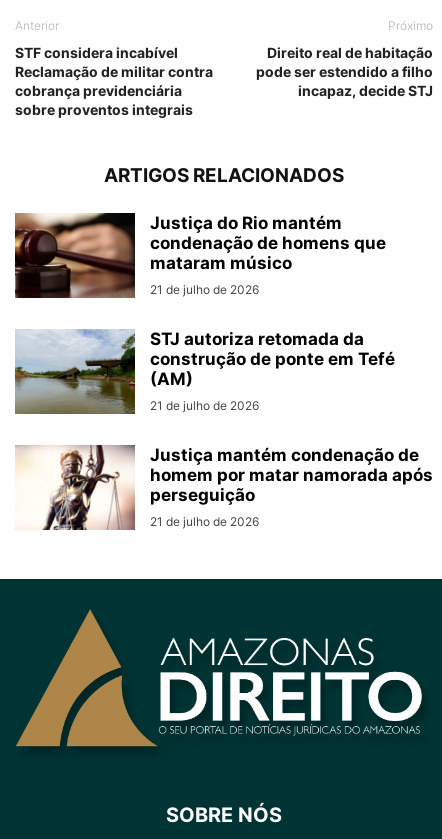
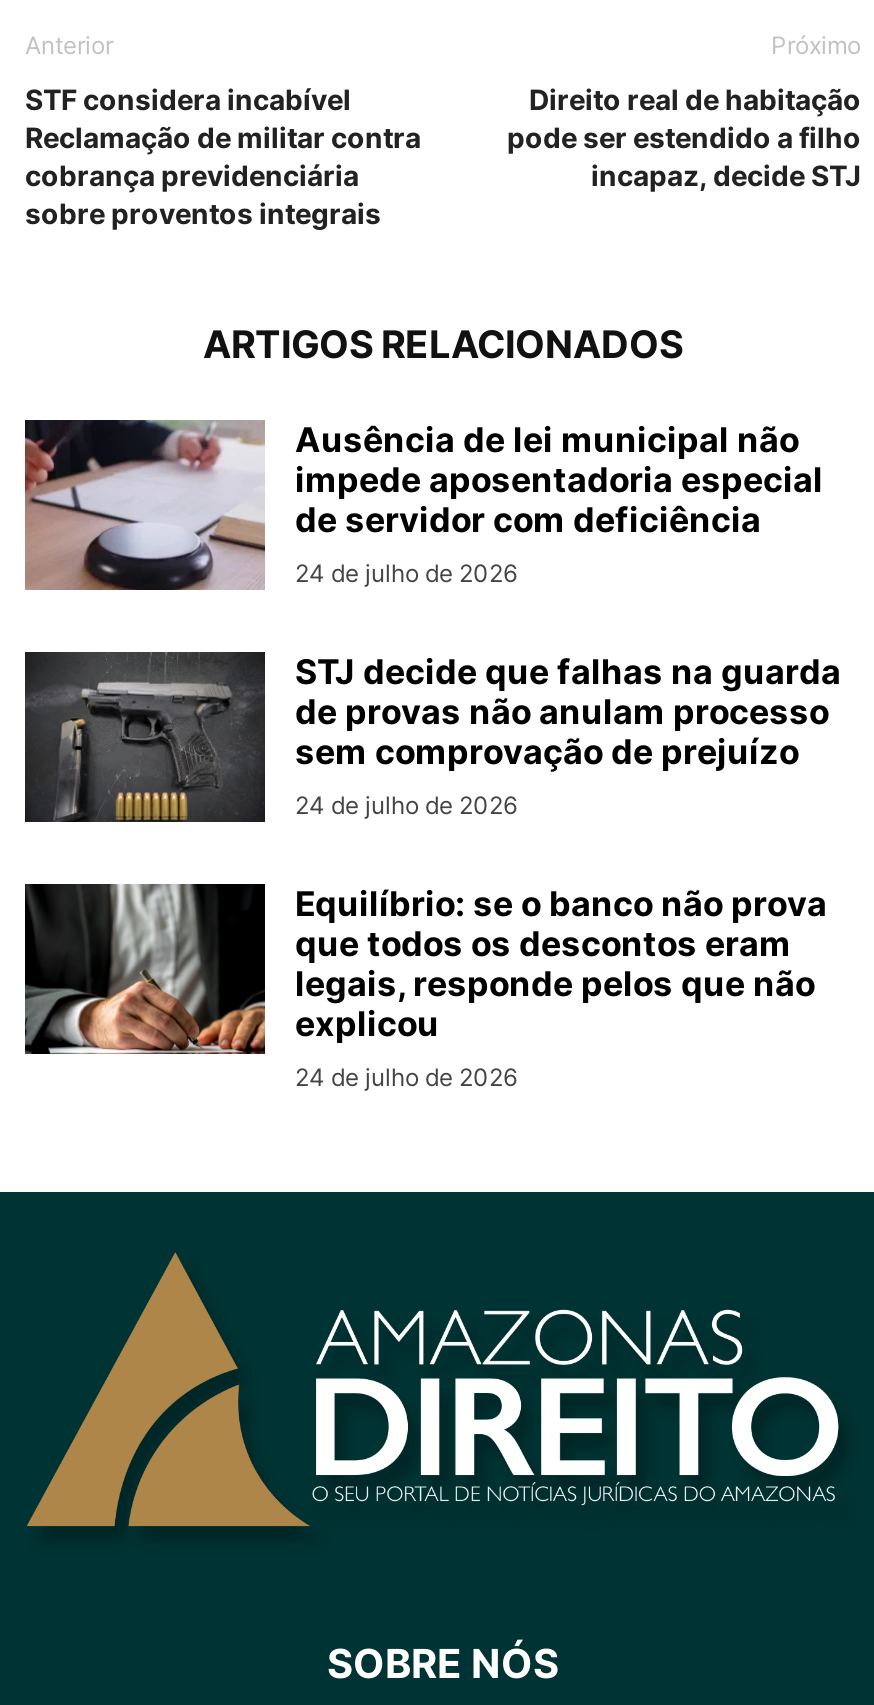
- [image]
- Justiça do Rio mantém
- condenação de homens que
- mataram músico
- 21 de julho de 2026
+ [image]
+ Ausência de lei municipal não
+ impede aposentadoria especial
+ de servidor com deficiência
+ 24 de julho de 2026

- [image]
- STJ autoriza retomada da
- construção de ponte em Tefé
- (AM)
- 21 de julho de 2026
+ [image]
+ STJ decide que falhas na guarda
+ de provas não anulam processo
+ sem comprovação de prejuízo
+ 24 de julho de 2026

- [image]
- Justiça mantém condenação de
- homem por matar namorada após
- perseguição
- 21 de julho de 2026
+ [image]
+ Equilíbrio: se o banco não prova
+ que todos os descontos eram
+ legais, responde pelos que não
+ explicou
+ 24 de julho de 2026
